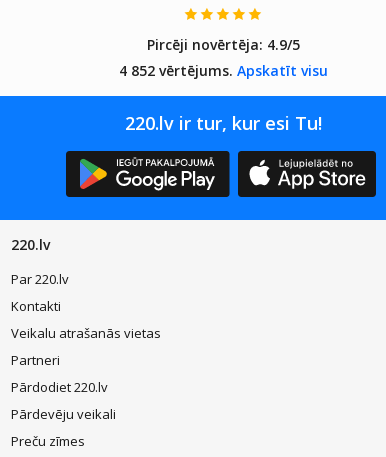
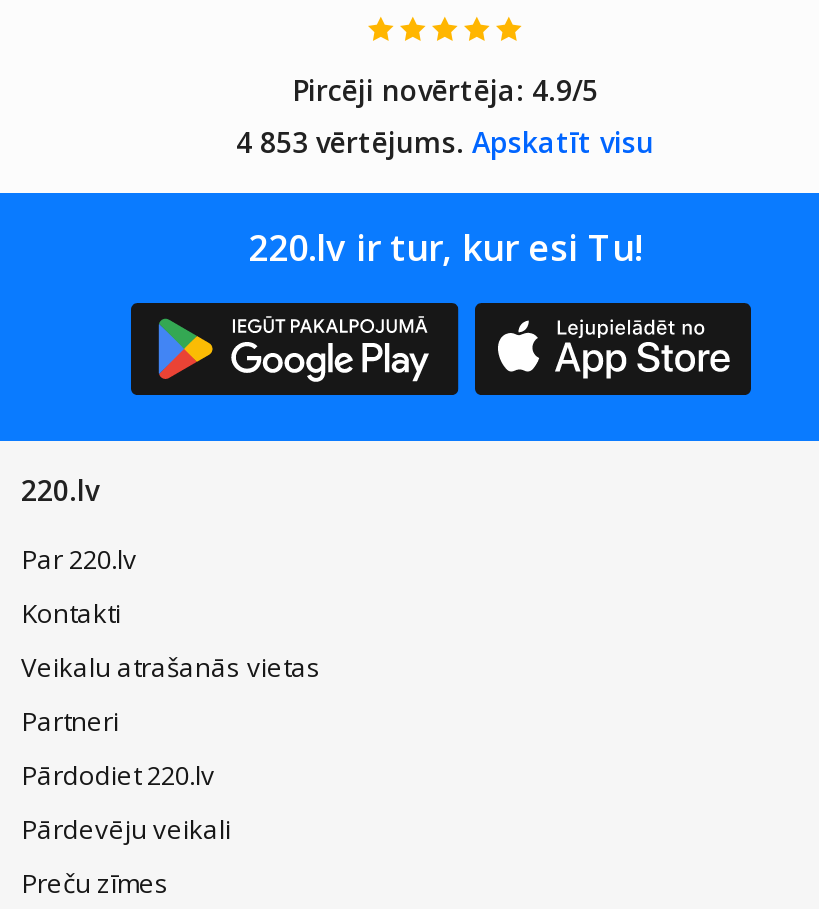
- 4 852 vērtējums. Apskatīt visu
+ 4 853 vērtējums. Apskatīt visu
